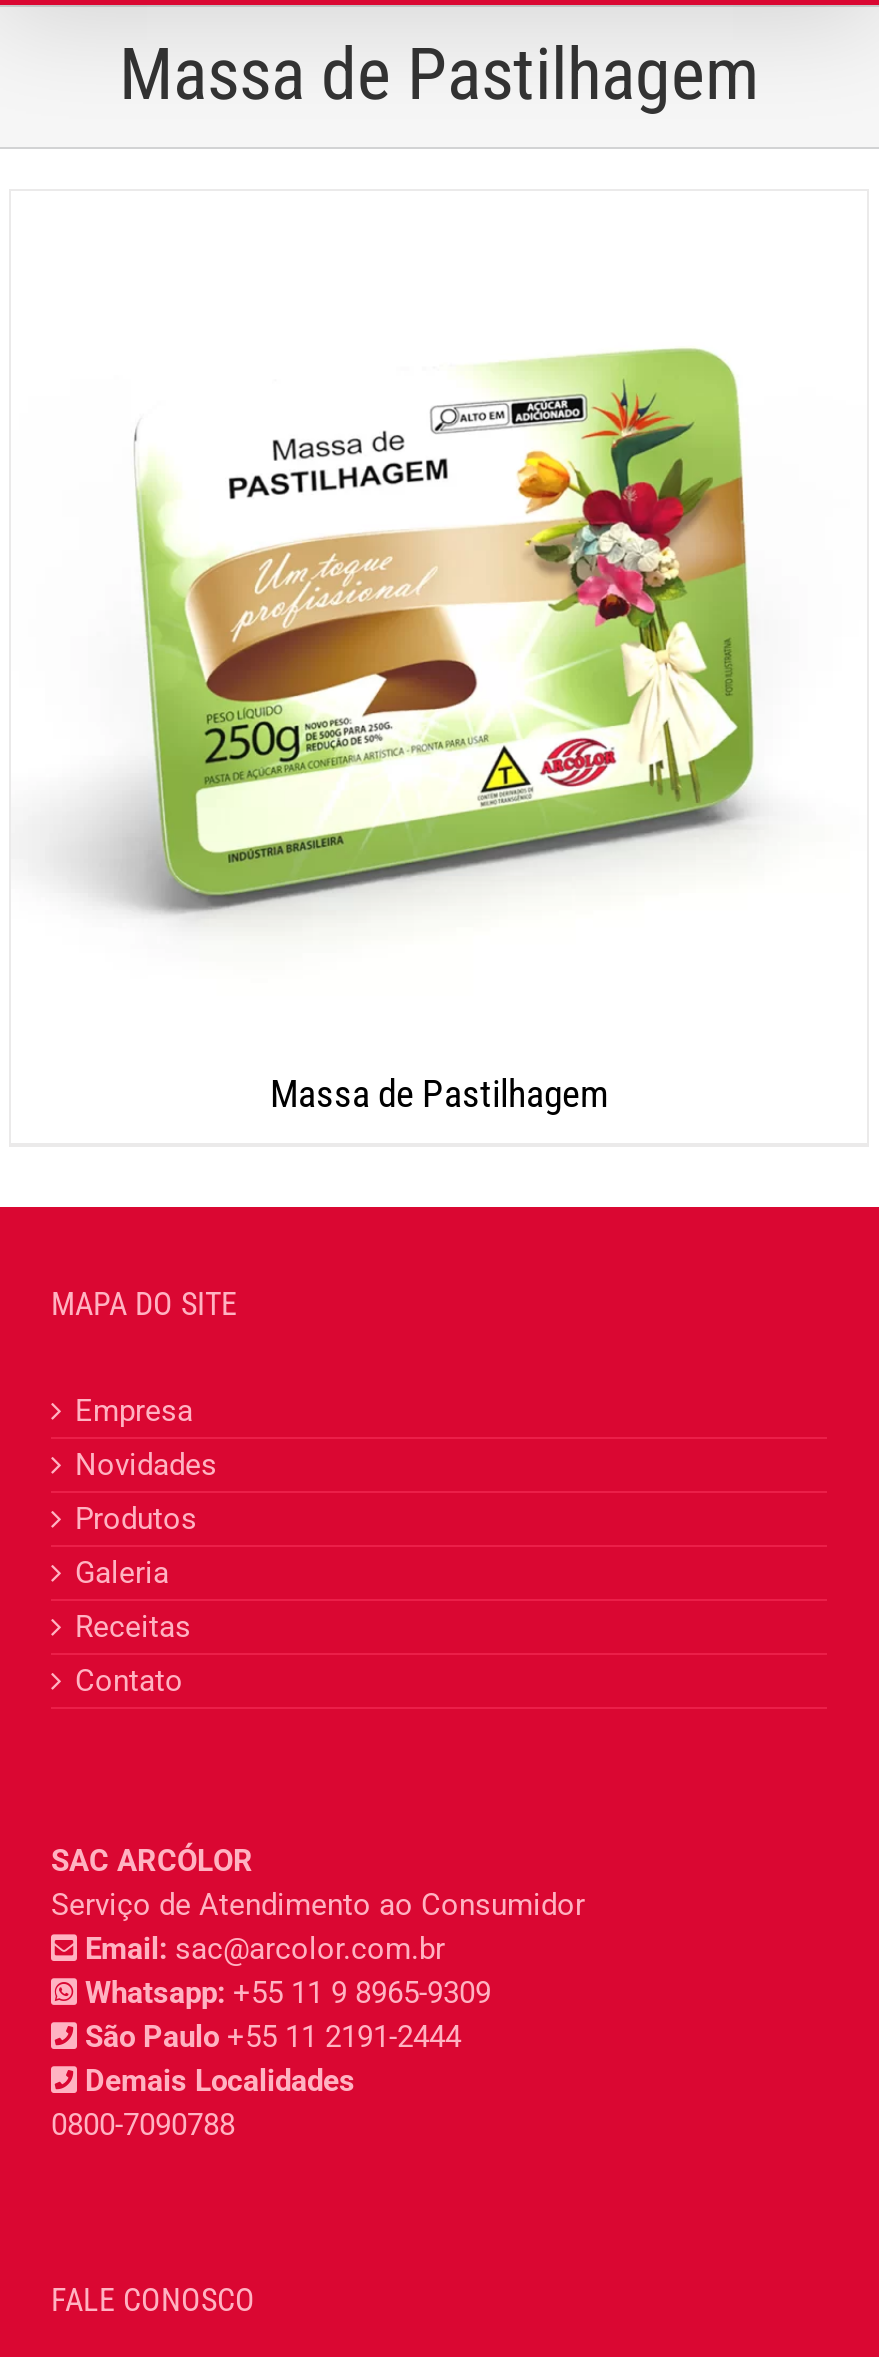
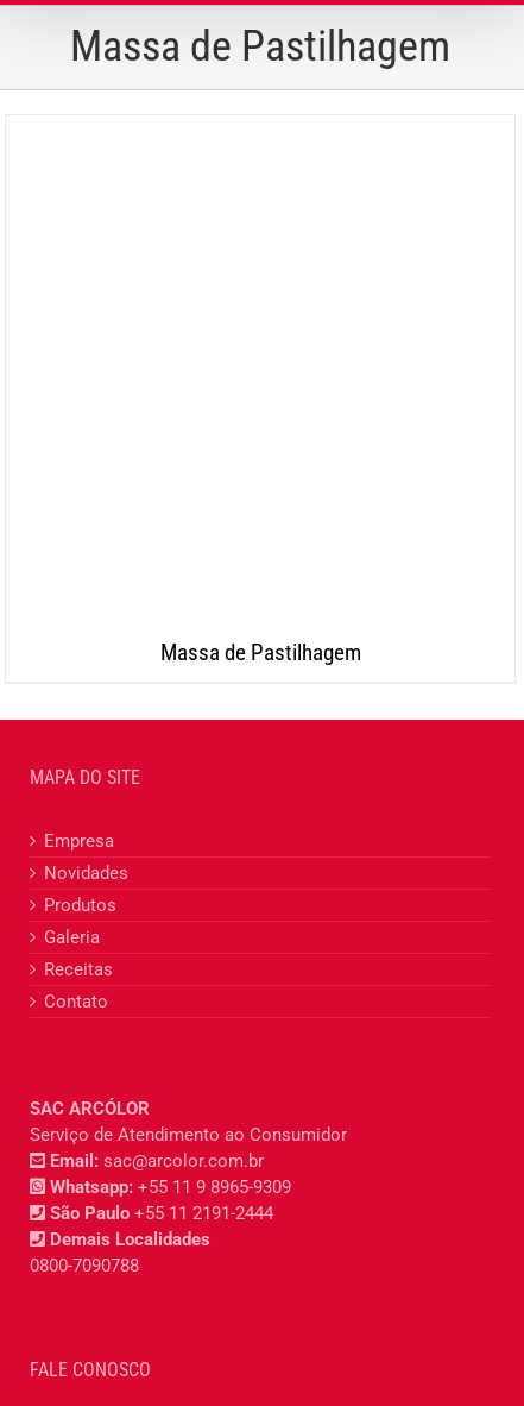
- [image]
